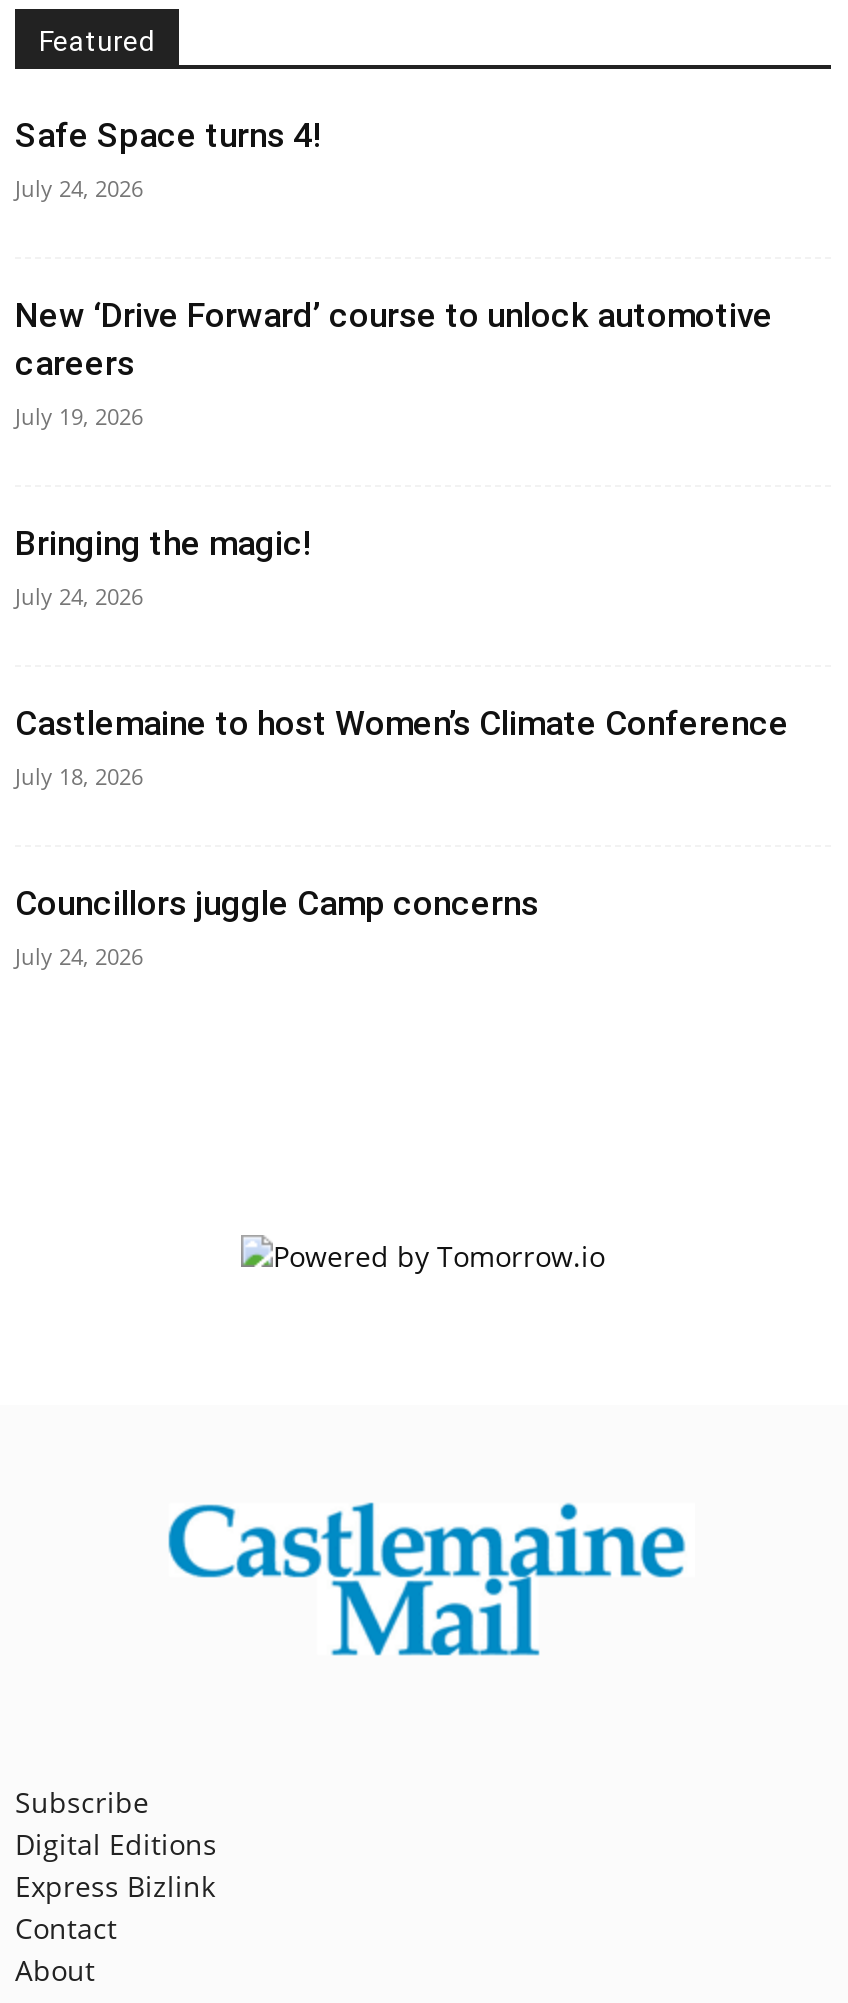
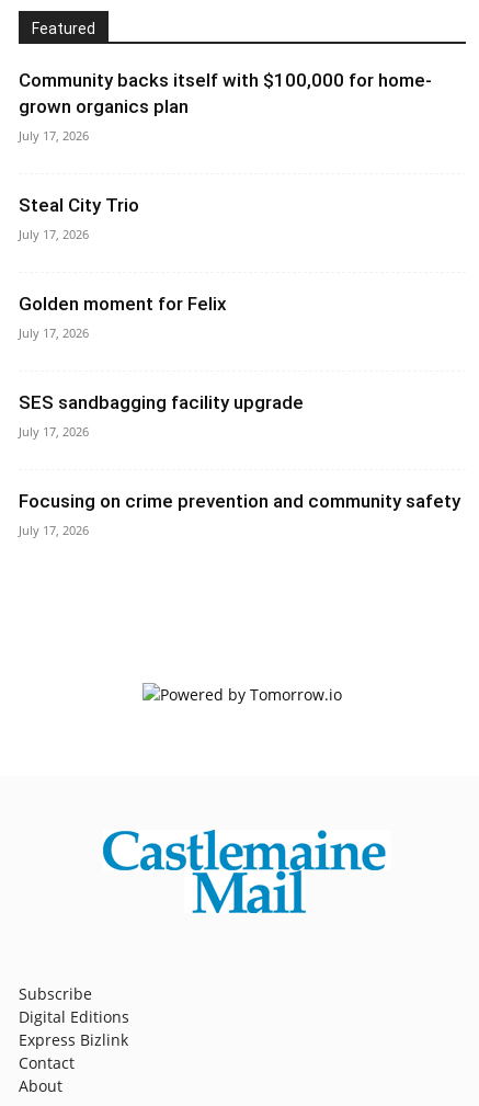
- Safe Space turns 4!
- July 24, 2026
+ Community backs itself with $100,000 for home-
+ grown organics plan
+ July 17, 2026

- New ‘Drive Forward’ course to unlock automotive
- careers
- July 19, 2026
+ Steal City Trio
+ July 17, 2026

- Bringing the magic!
- July 24, 2026
+ Golden moment for Felix
+ July 17, 2026

- Castlemaine to host Women’s Climate Conference
- July 18, 2026
+ SES sandbagging facility upgrade
+ July 17, 2026

- Councillors juggle Camp concerns
- July 24, 2026
+ Focusing on crime prevention and community safety
+ July 17, 2026
